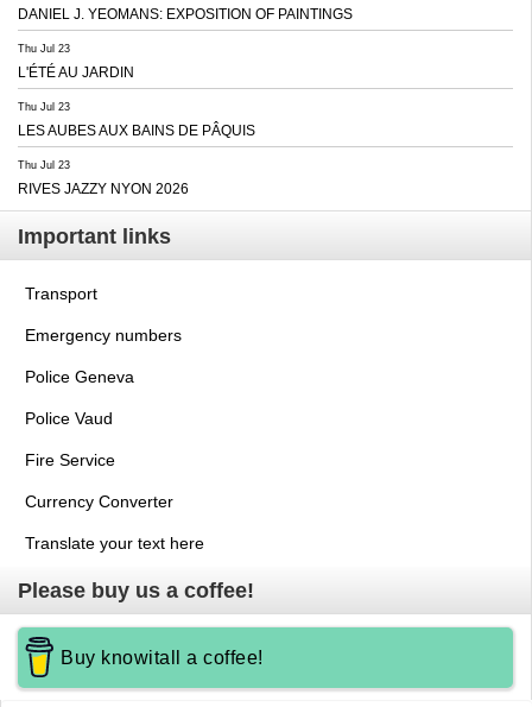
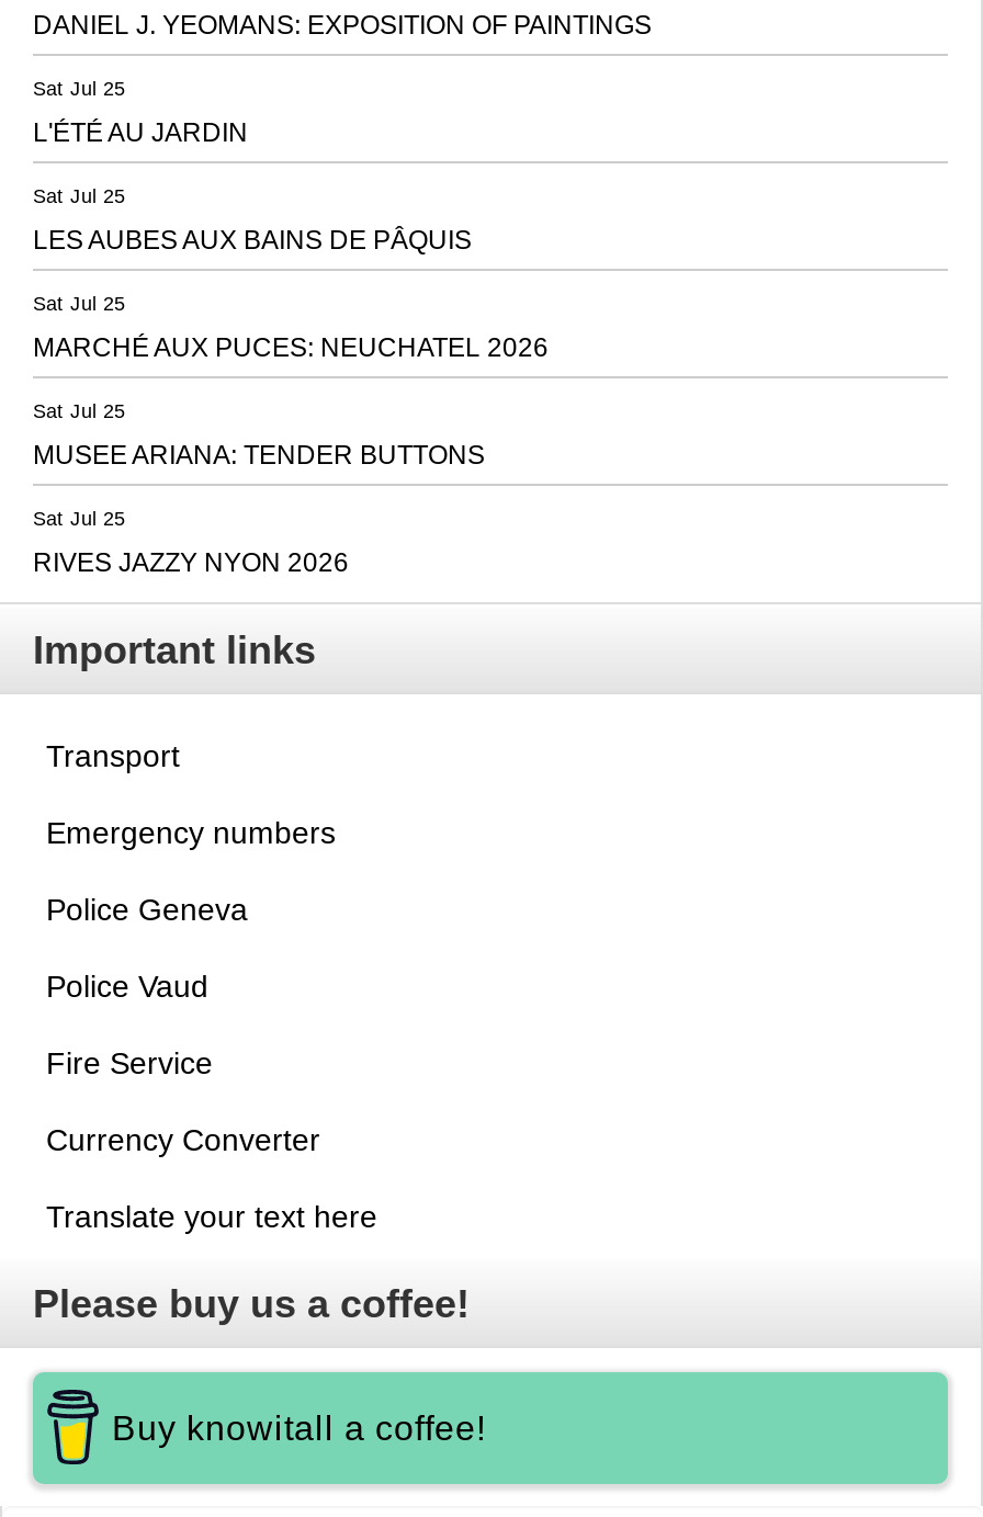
- Thu Jul 23
+ Sat Jul 25

- Thu Jul 23
+ Sat Jul 25

- Thu Jul 23
+ Sat Jul 25
+ MARCHÉ AUX PUCES: NEUCHATEL 2026
+ Sat Jul 25
+ MUSEE ARIANA: TENDER BUTTONS
+ Sat Jul 25
